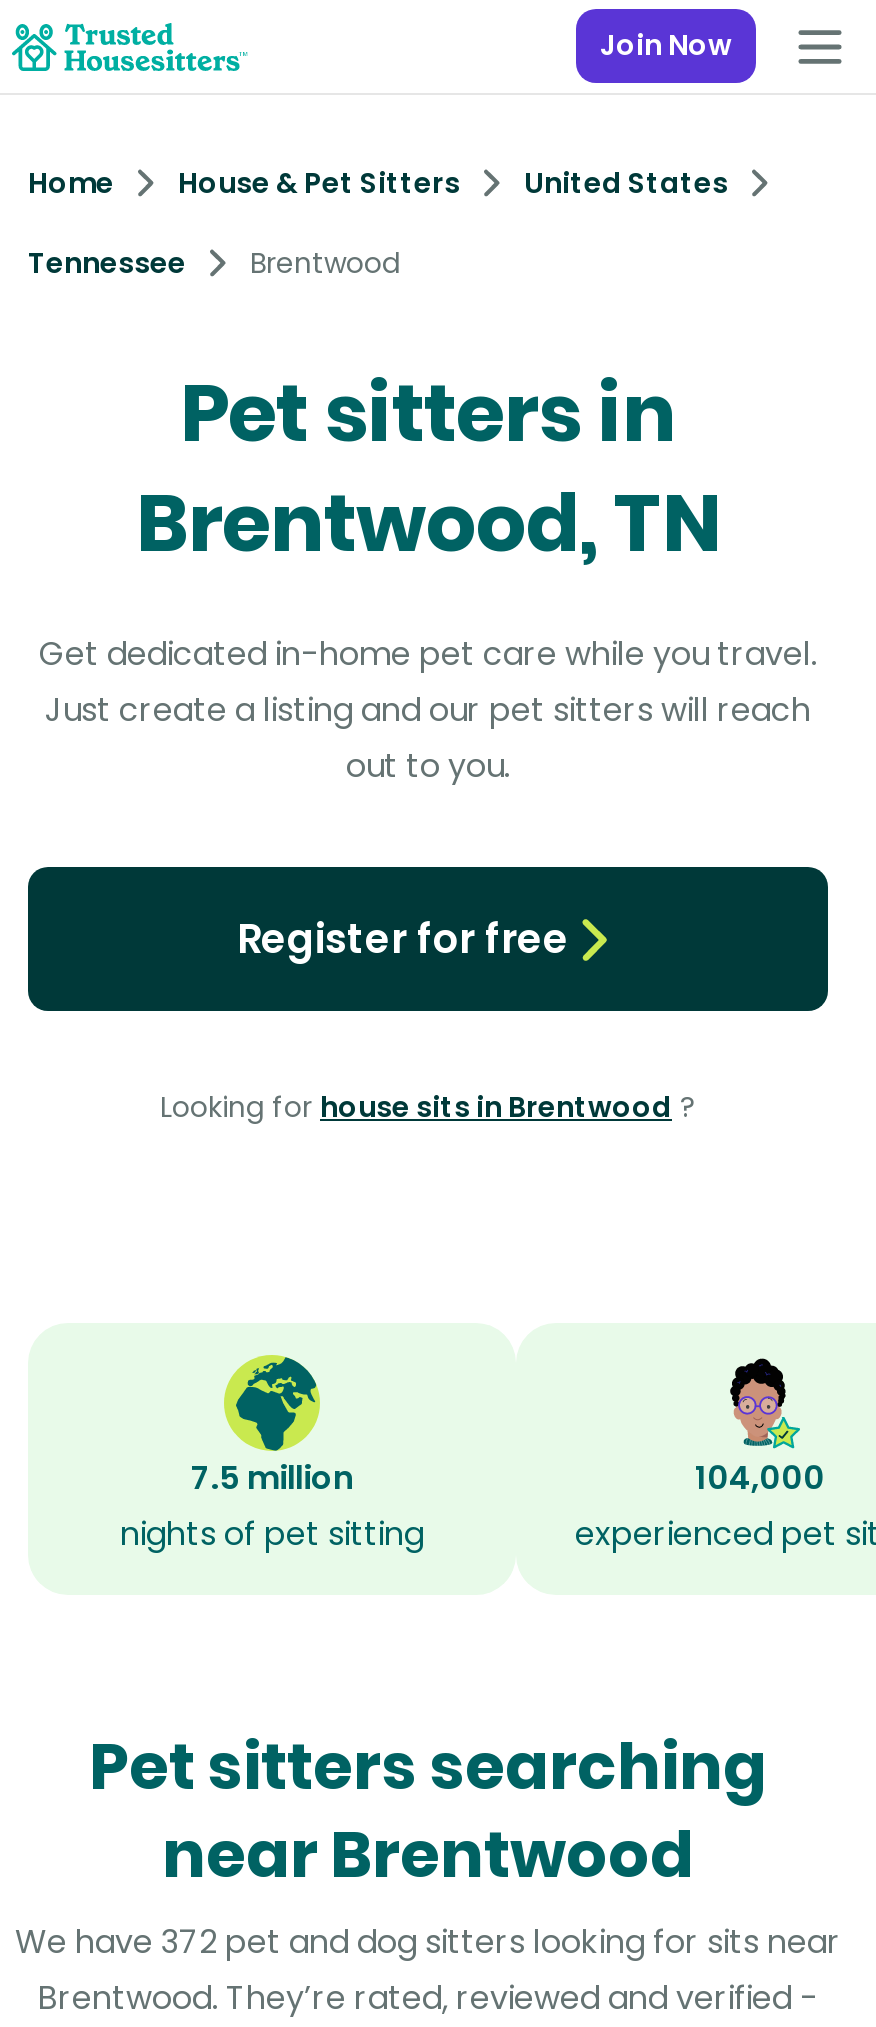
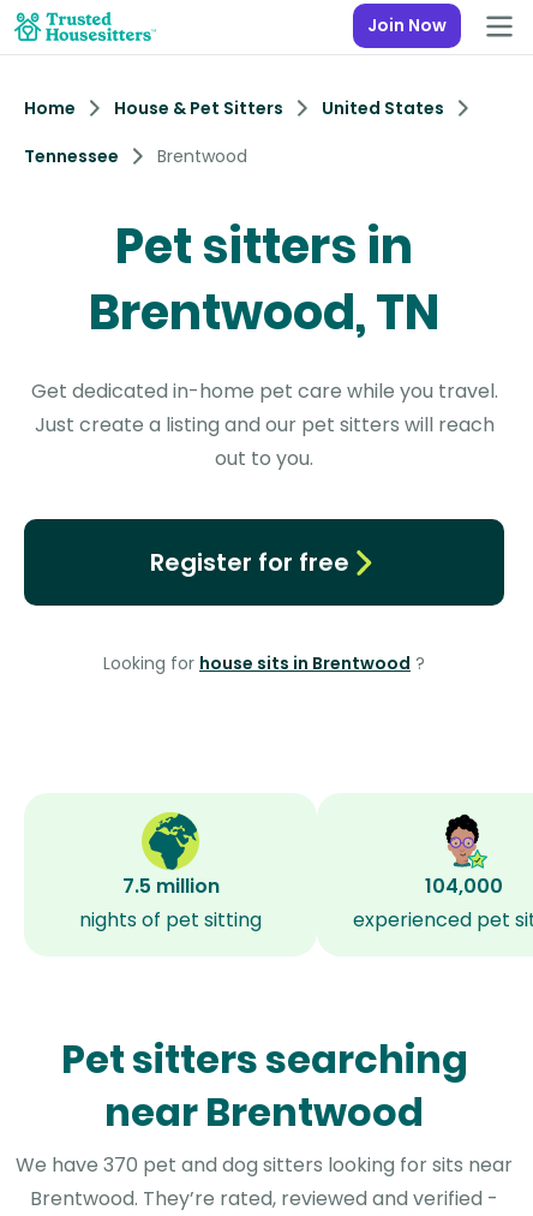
- We have 372 pet and dog sitters looking for sits near
+ We have 370 pet and dog sitters looking for sits near
